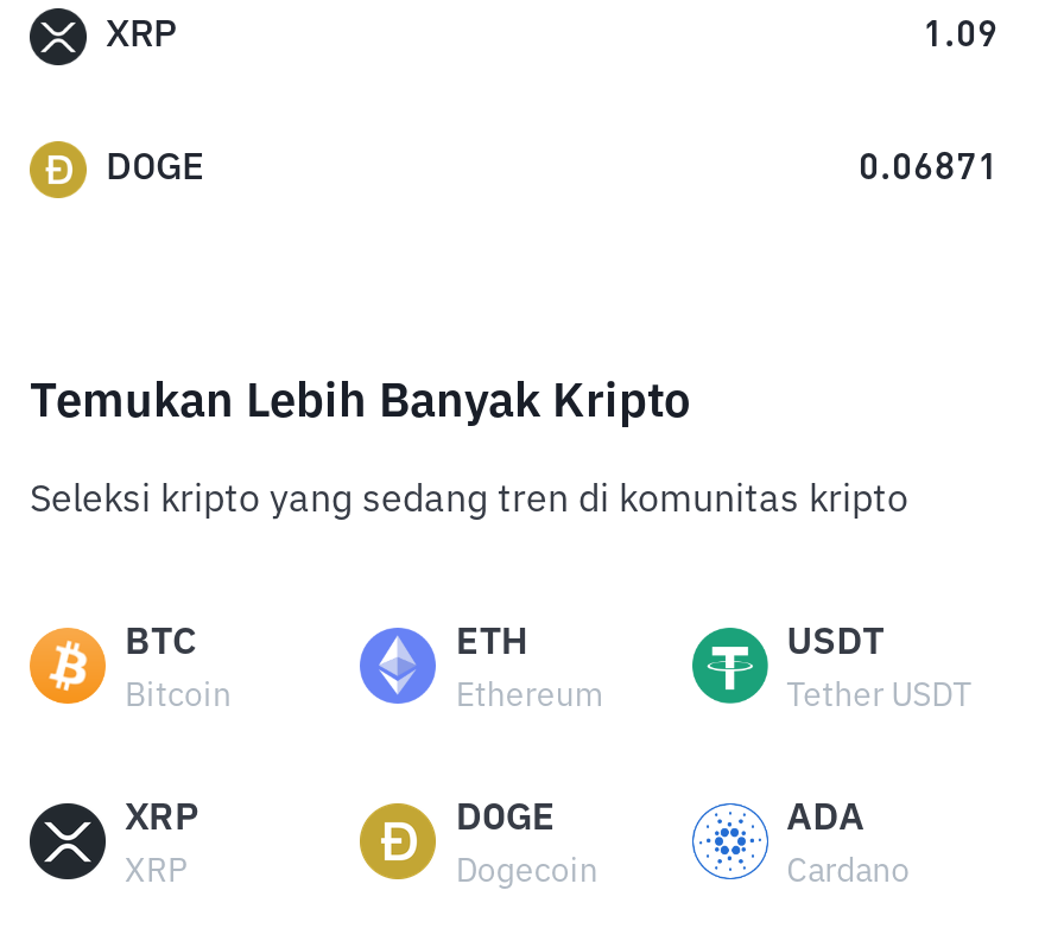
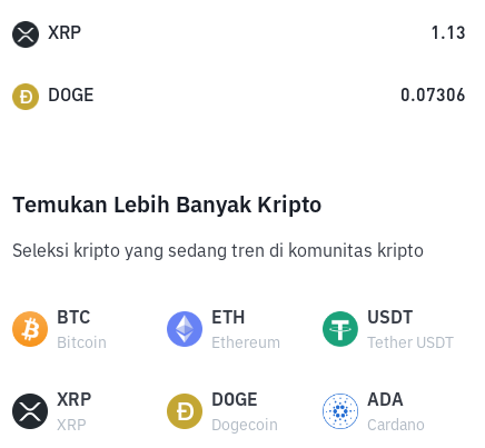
- 1.09
+ 1.13

- 0.06871
+ 0.07306
